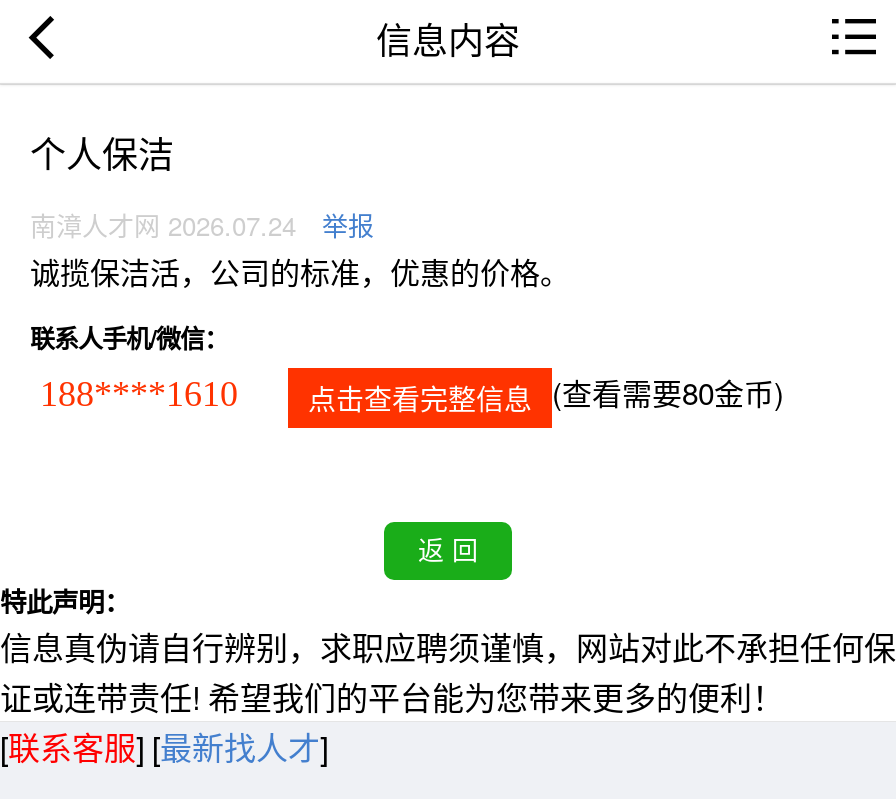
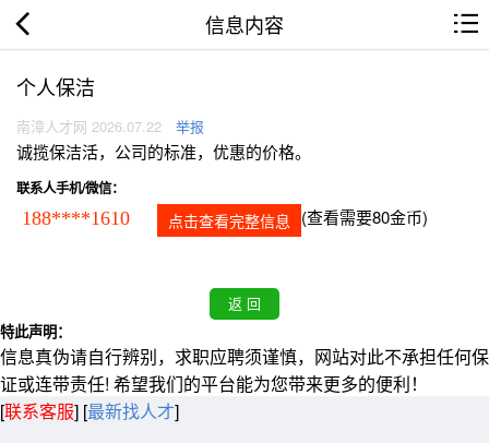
- 南漳人才网 2026.07.24 举报
+ 南漳人才网 2026.07.22 举报
